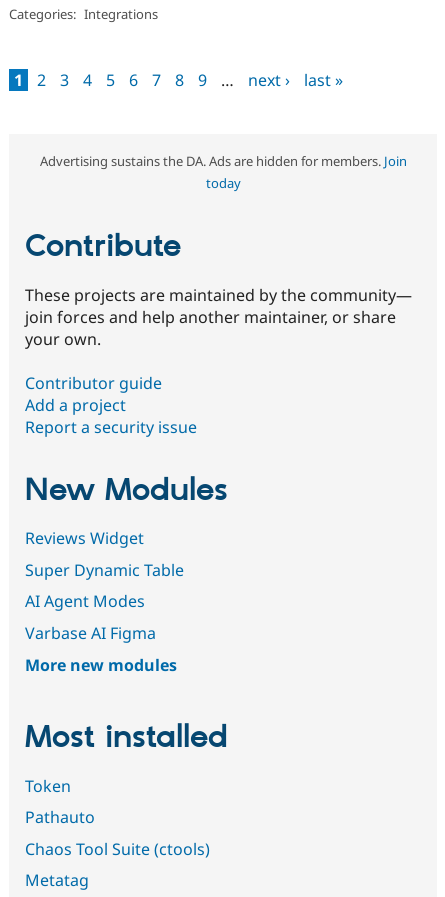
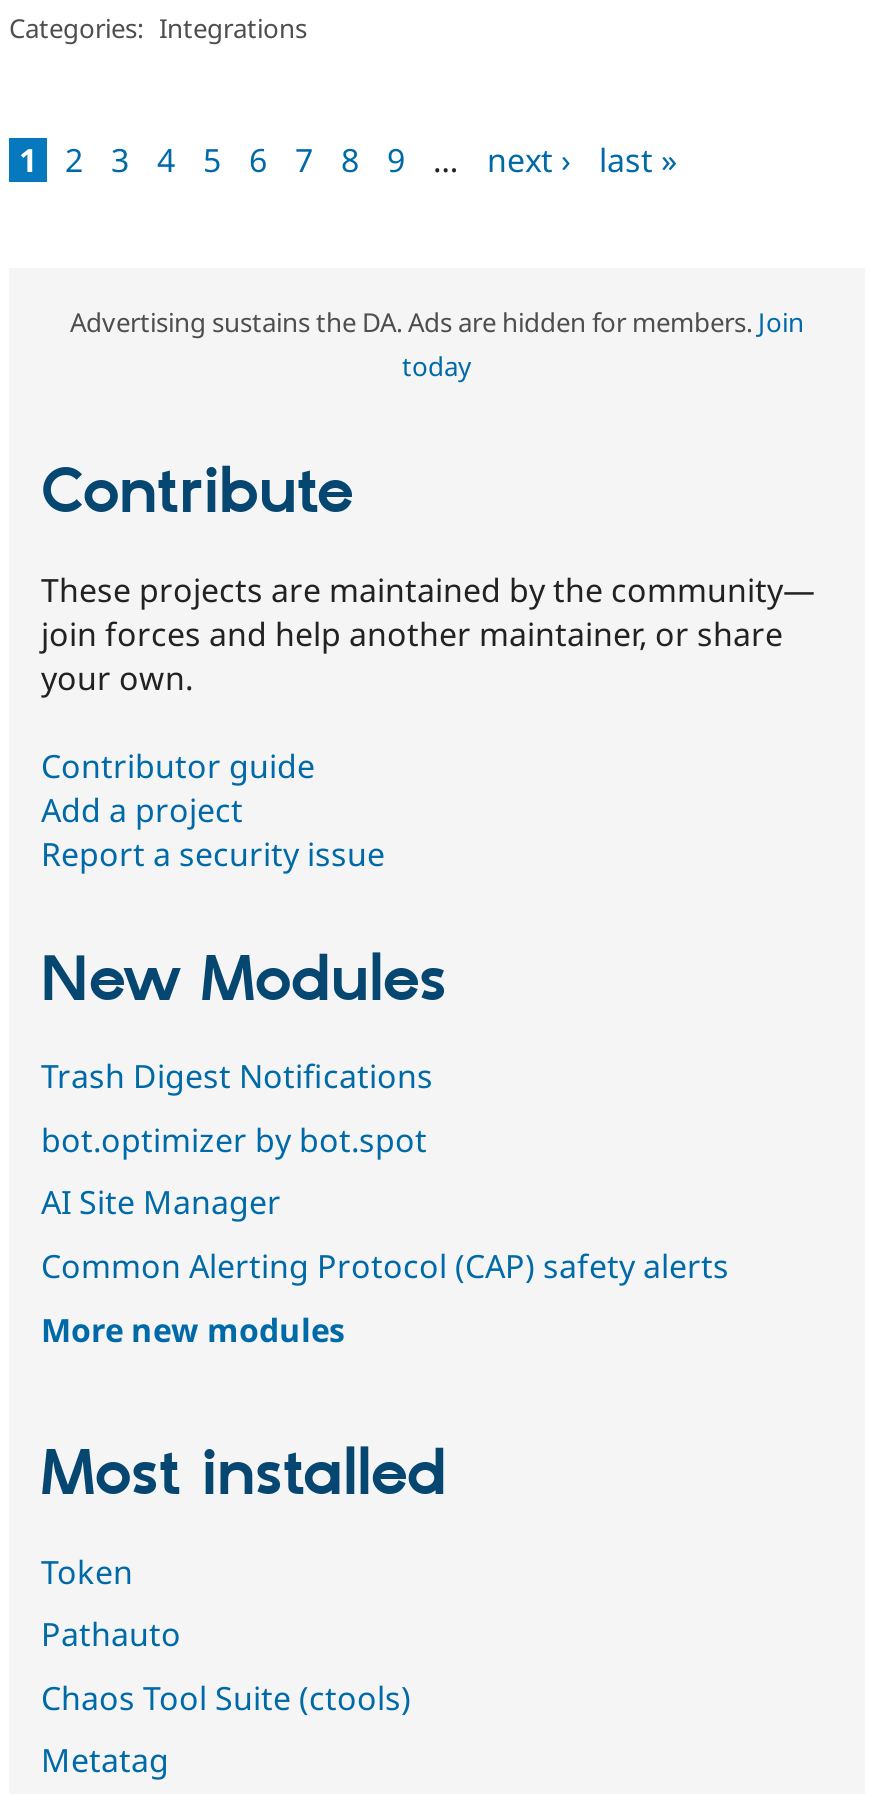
- Reviews Widget
- Super Dynamic Table
- AI Agent Modes
- Varbase AI Figma
+ Trash Digest Notifications
+ bot.optimizer by bot.spot
+ AI Site Manager
+ Common Alerting Protocol (CAP) safety alerts
